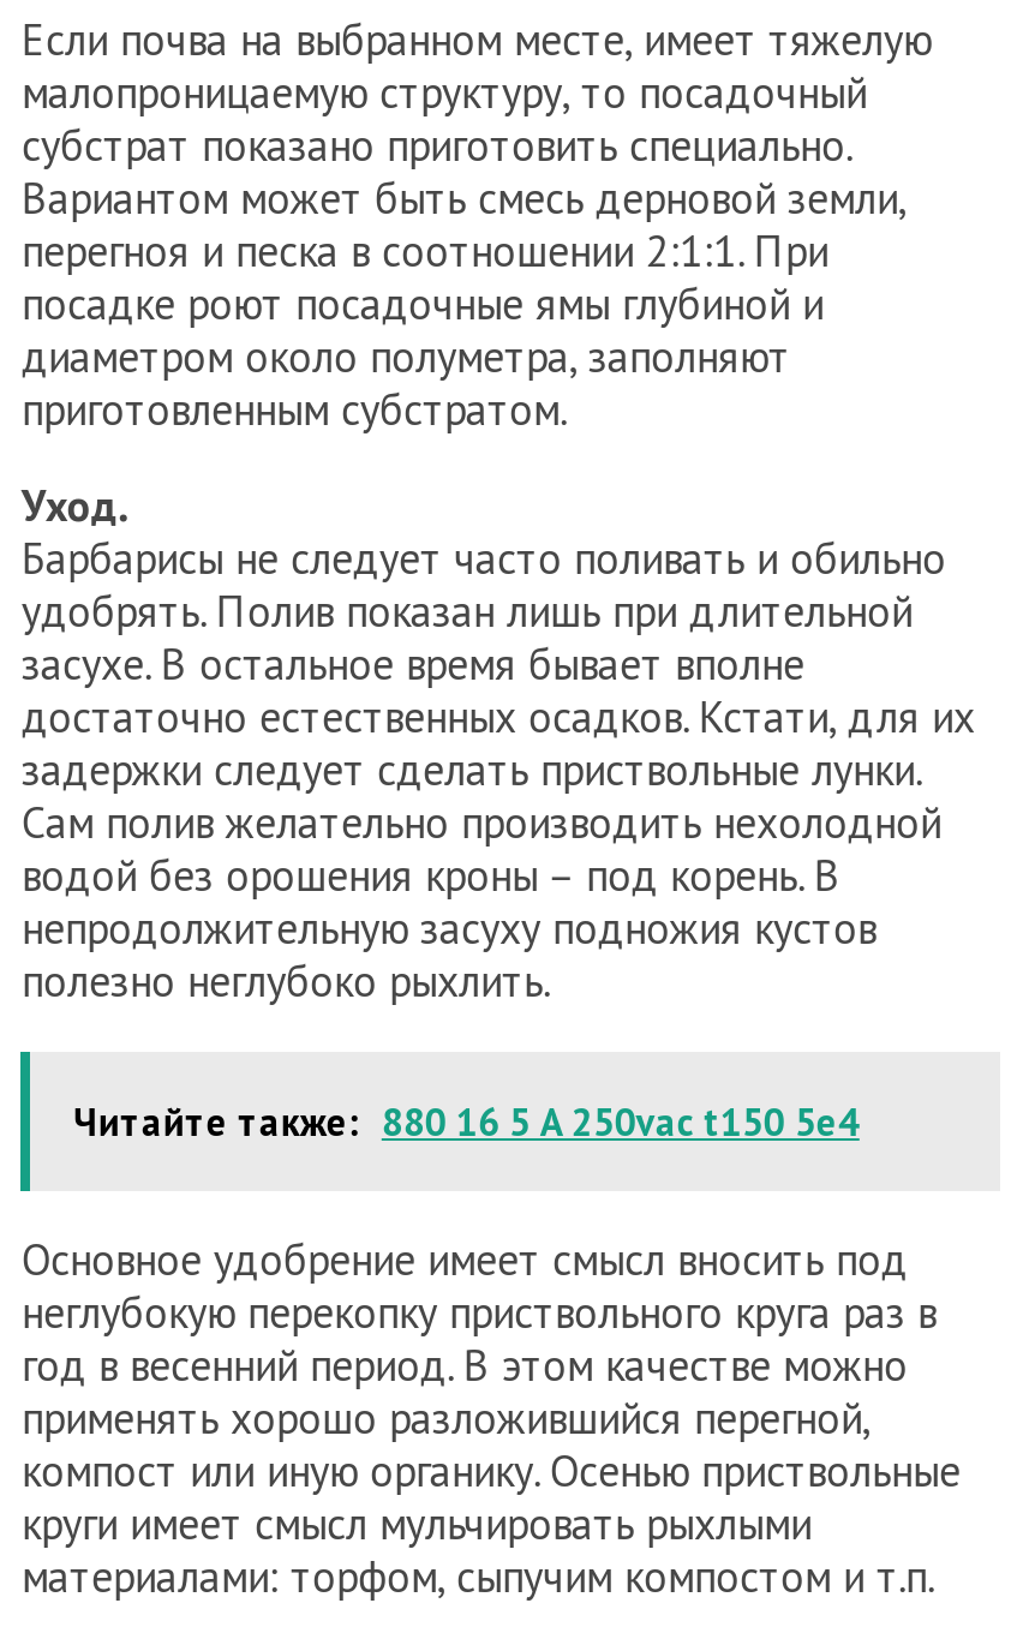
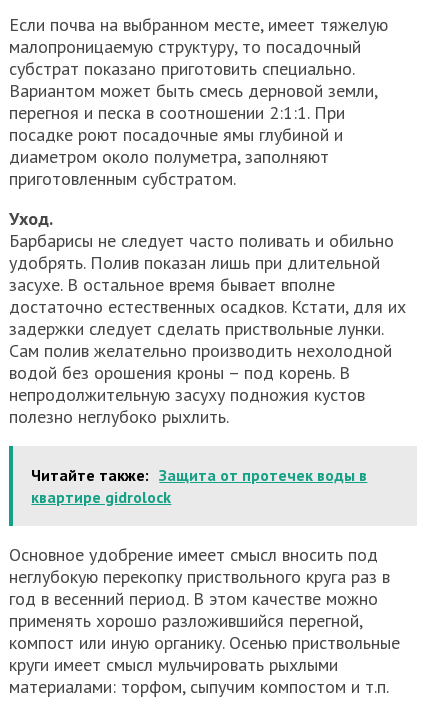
- Читайте также: 880 16 5 A 250vac t150 5e4
+ Читайте также: Защита от протечек воды в
+ квартире gidrolock
